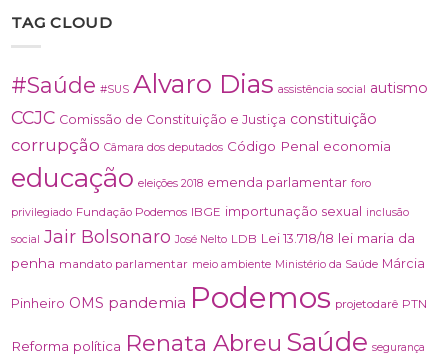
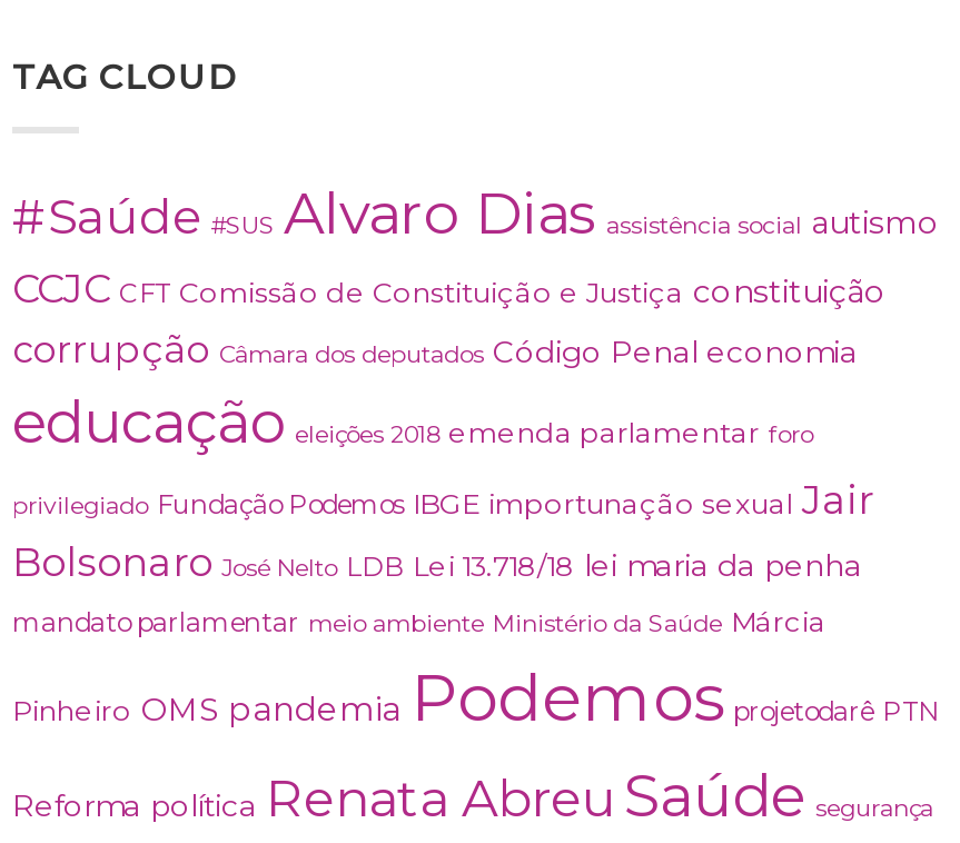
- CCJC Comissão de Constituição e Justiça constituição
+ CCJC CFT Comissão de Constituição e Justiça constituição

- privilegiado Fundação Podemos IBGE importunação sexual inclusão
- social Jair Bolsonaro José Nelto LDB Lei 13.718/18 lei maria da
- penha mandato parlamentar meio ambiente Ministério da Saúde Márcia
+ privilegiado Fundação Podemos IBGE importunação sexual Jair
+ Bolsonaro José Nelto LDB Lei 13.718/18 lei maria da penha
+ mandato parlamentar meio ambiente Ministério da Saúde Márcia
